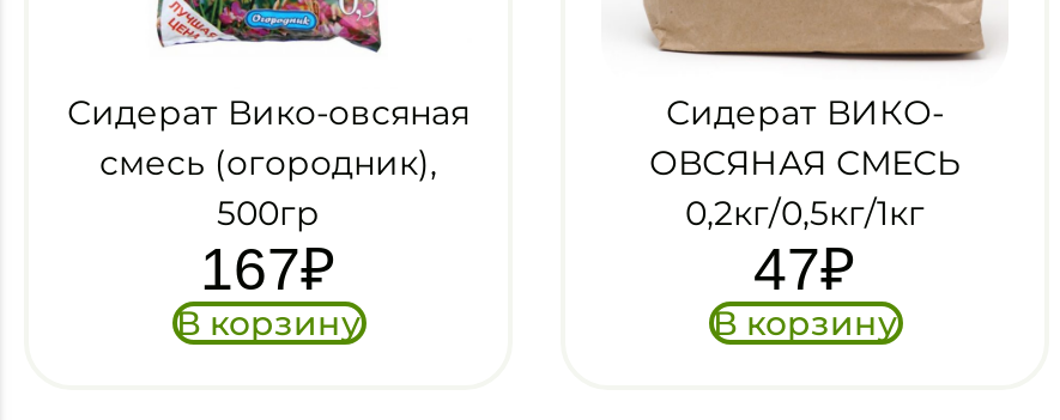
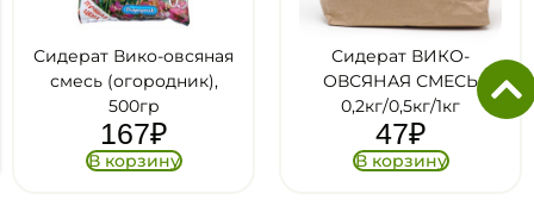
+ [image]
